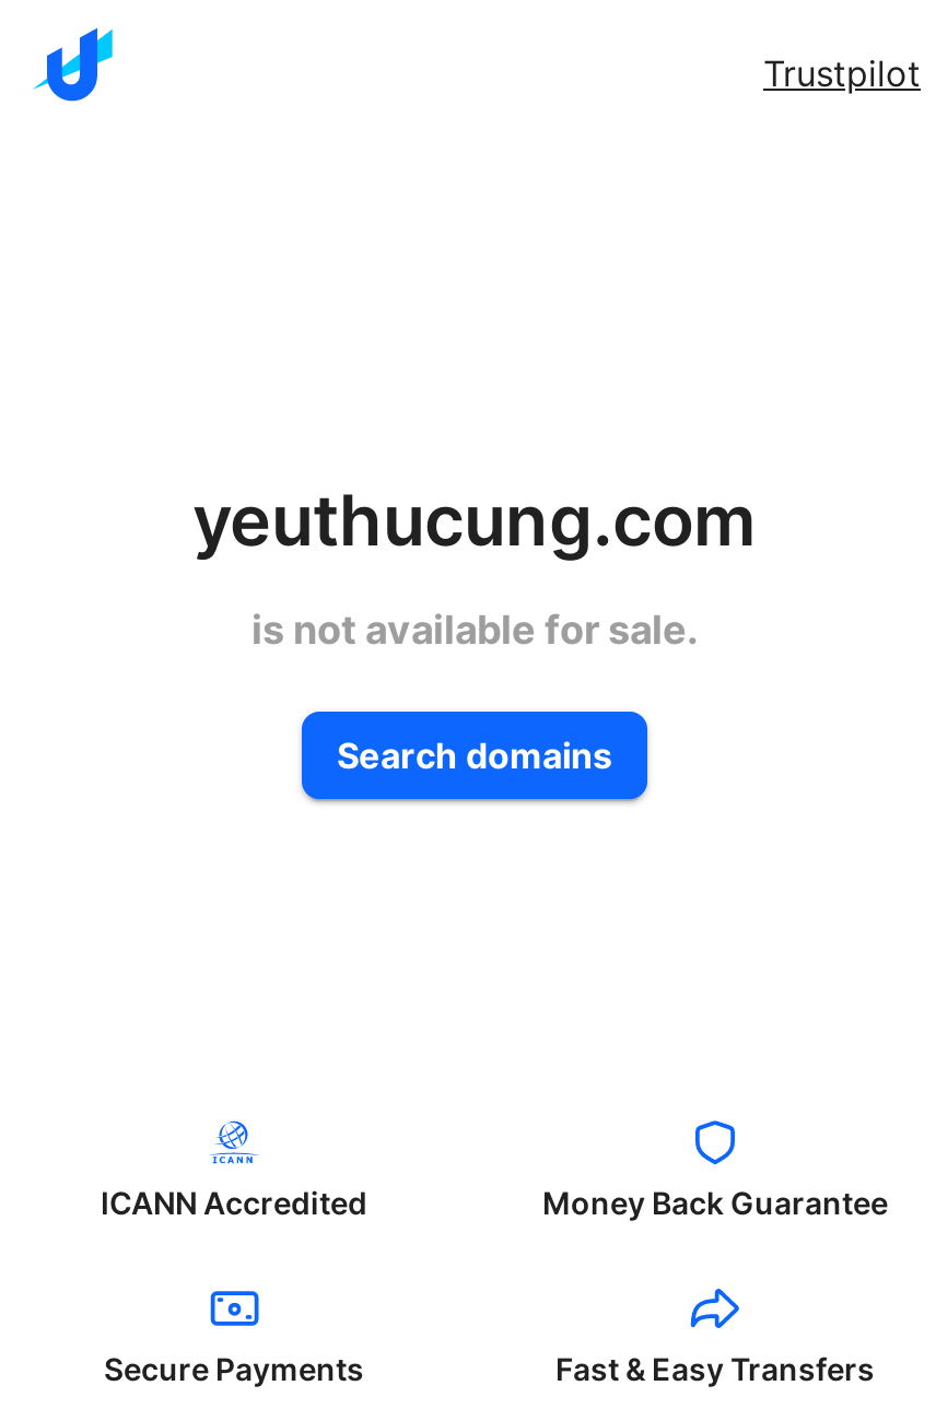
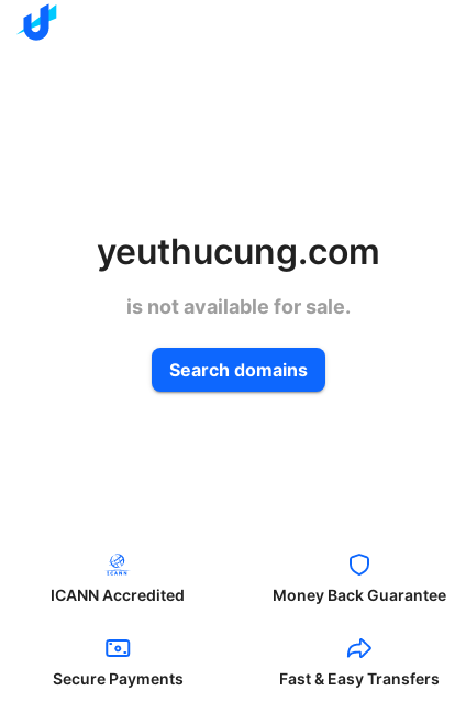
- Trustpilot
